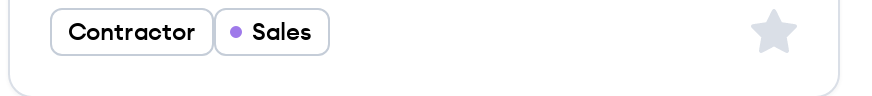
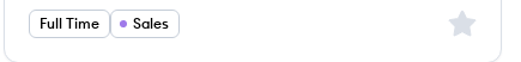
- Contractor
+ Full Time
